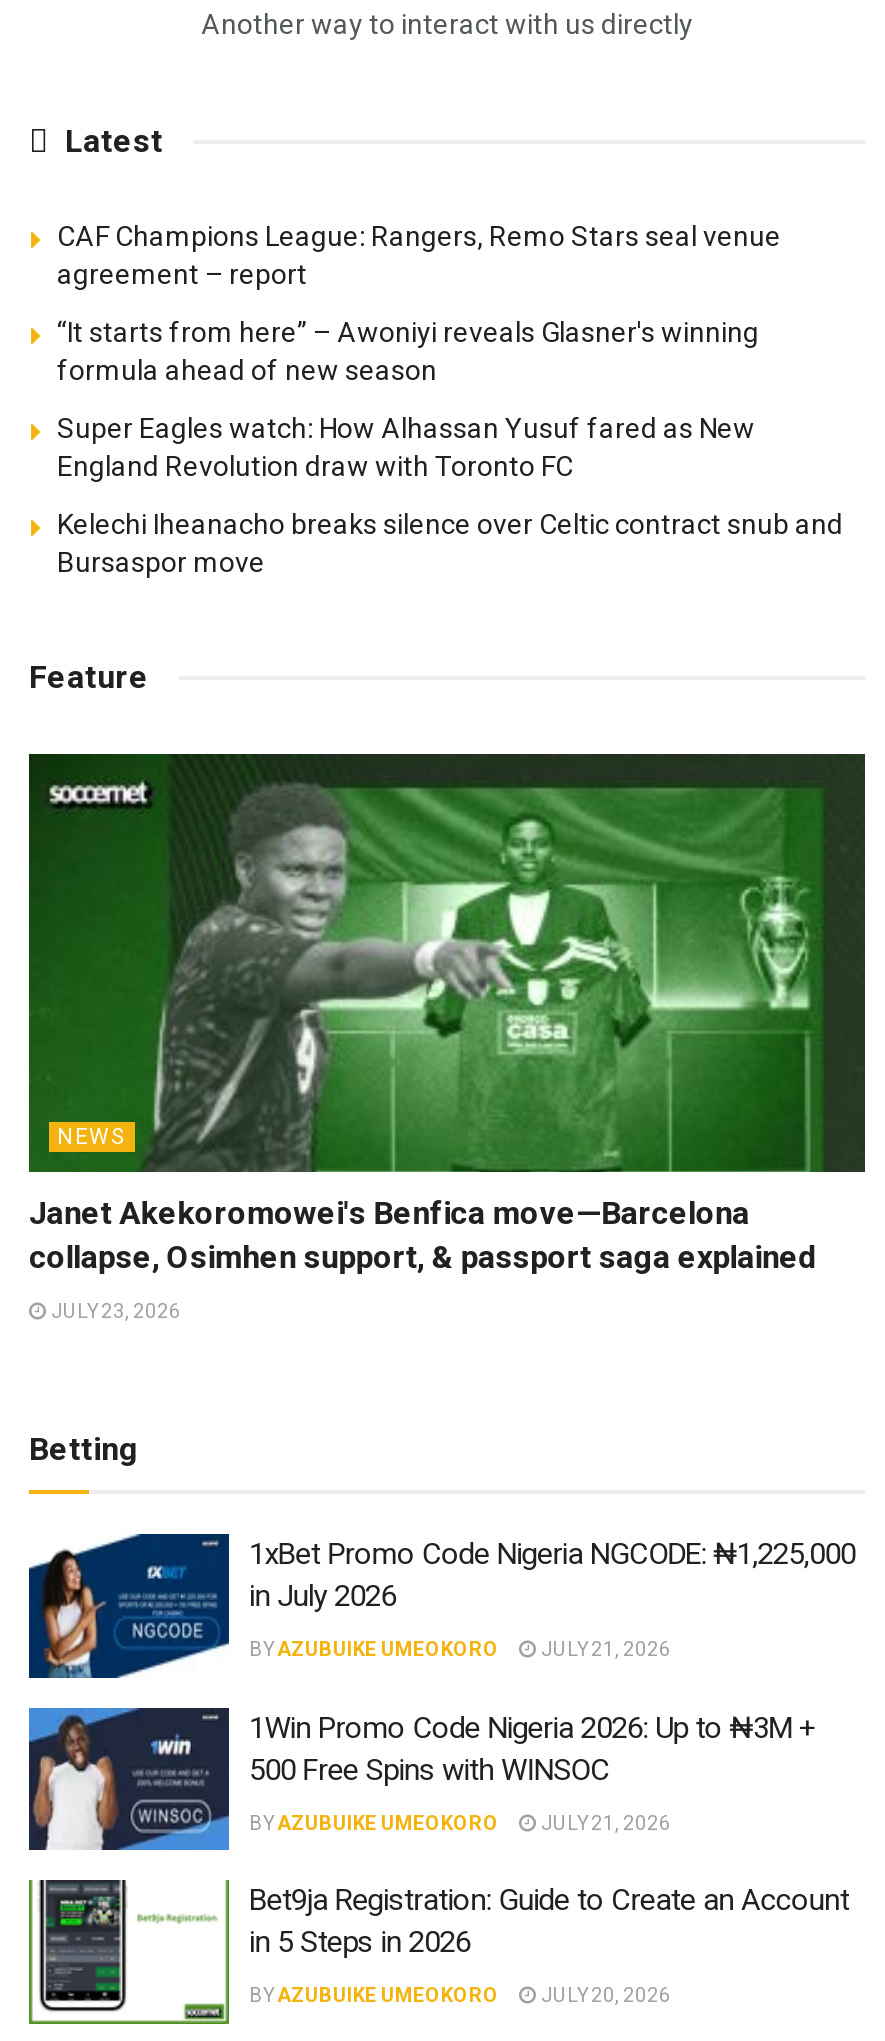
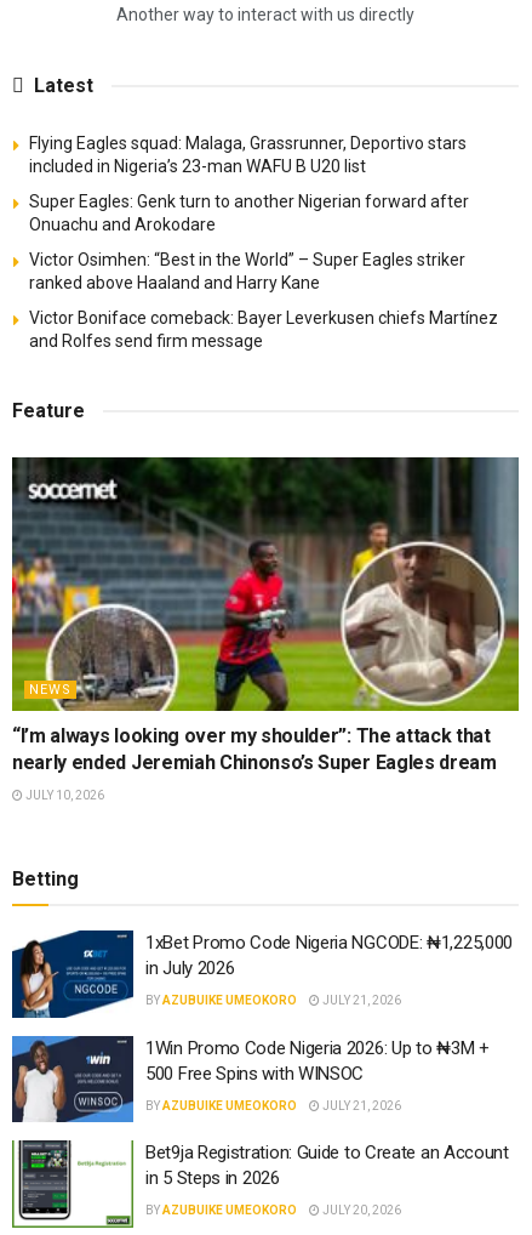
- CAF Champions League: Rangers, Remo Stars seal venue
- agreement – report
+ Flying Eagles squad: Malaga, Grassrunner, Deportivo stars
+ included in Nigeria’s 23-man WAFU B U20 list

- “It starts from here” – Awoniyi reveals Glasner's winning
- formula ahead of new season
+ Super Eagles: Genk turn to another Nigerian forward after
+ Onuachu and Arokodare

- Super Eagles watch: How Alhassan Yusuf fared as New
- England Revolution draw with Toronto FC
+ Victor Osimhen: “Best in the World” – Super Eagles striker
+ ranked above Haaland and Harry Kane

- Kelechi Iheanacho breaks silence over Celtic contract snub and
- Bursaspor move
+ Victor Boniface comeback: Bayer Leverkusen chiefs Martínez
+ and Rolfes send firm message

- [image]
- Janet Akekoromowei's Benfica move—Barcelona
- collapse, Osimhen support, & passport saga explained
+ [image]
+ “I’m always looking over my shoulder”: The attack that
+ nearly ended Jeremiah Chinonso’s Super Eagles dream

- JULY 23, 2026
+ JULY 10, 2026
